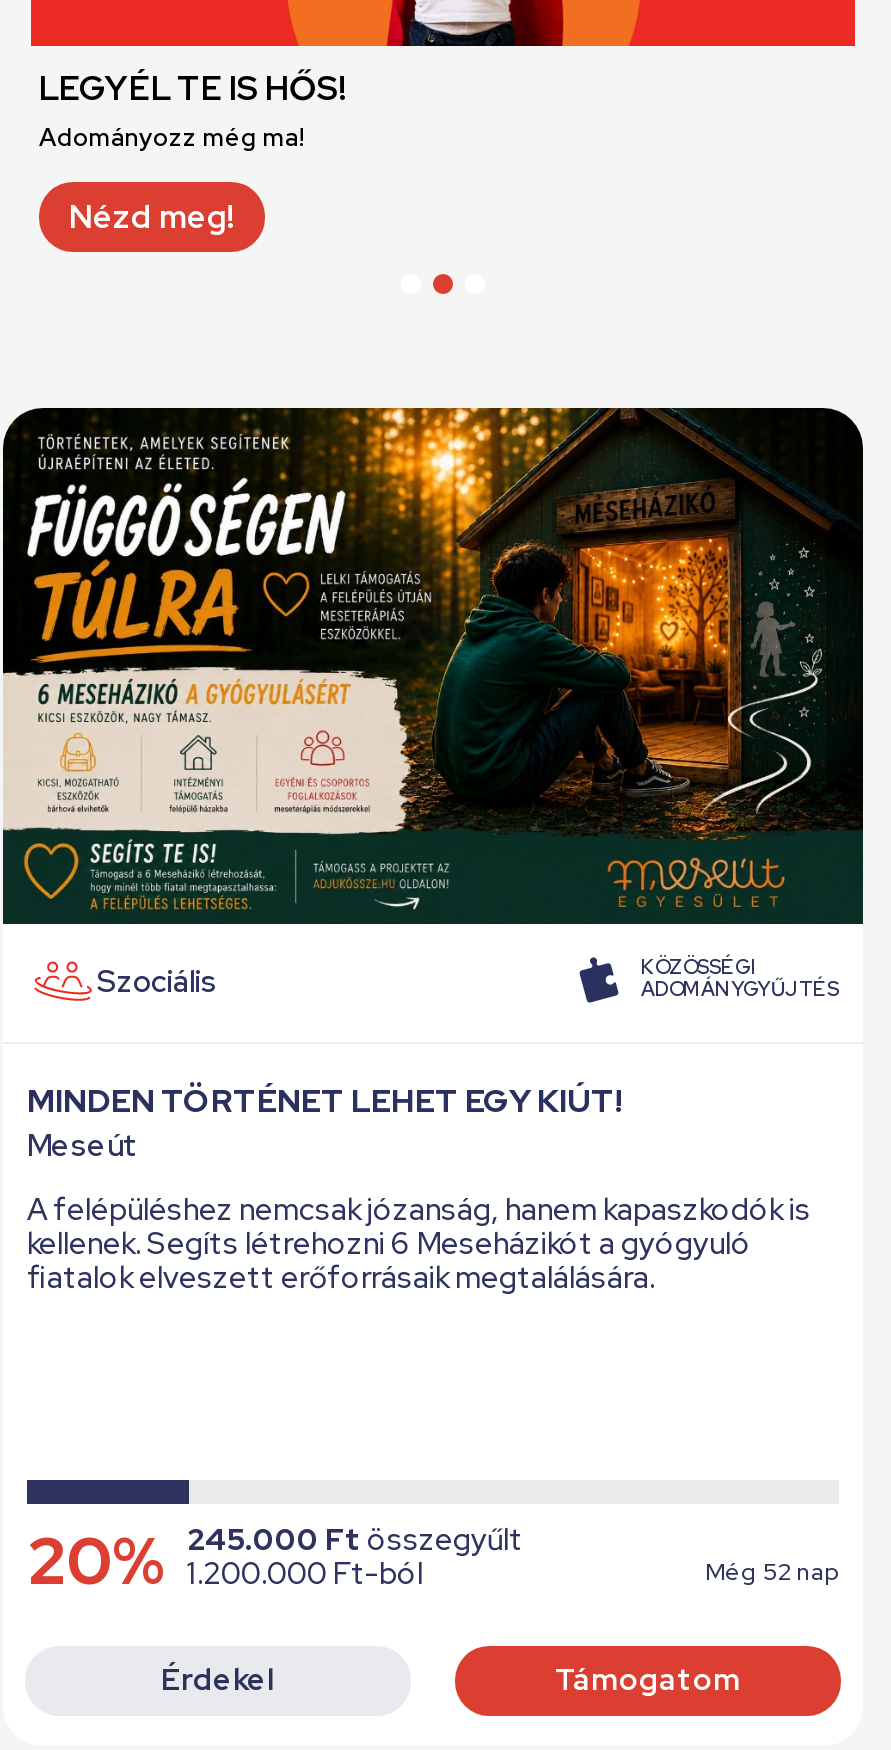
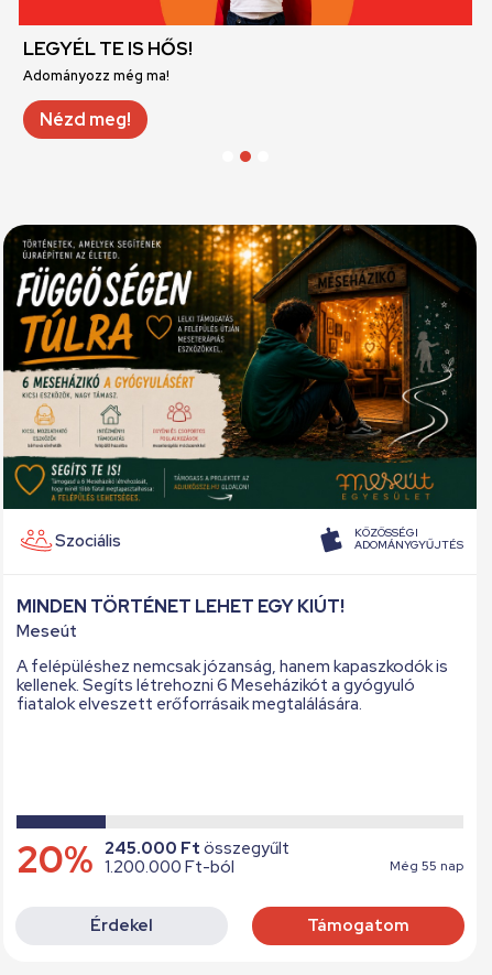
- Még 52 nap
+ Még 55 nap
